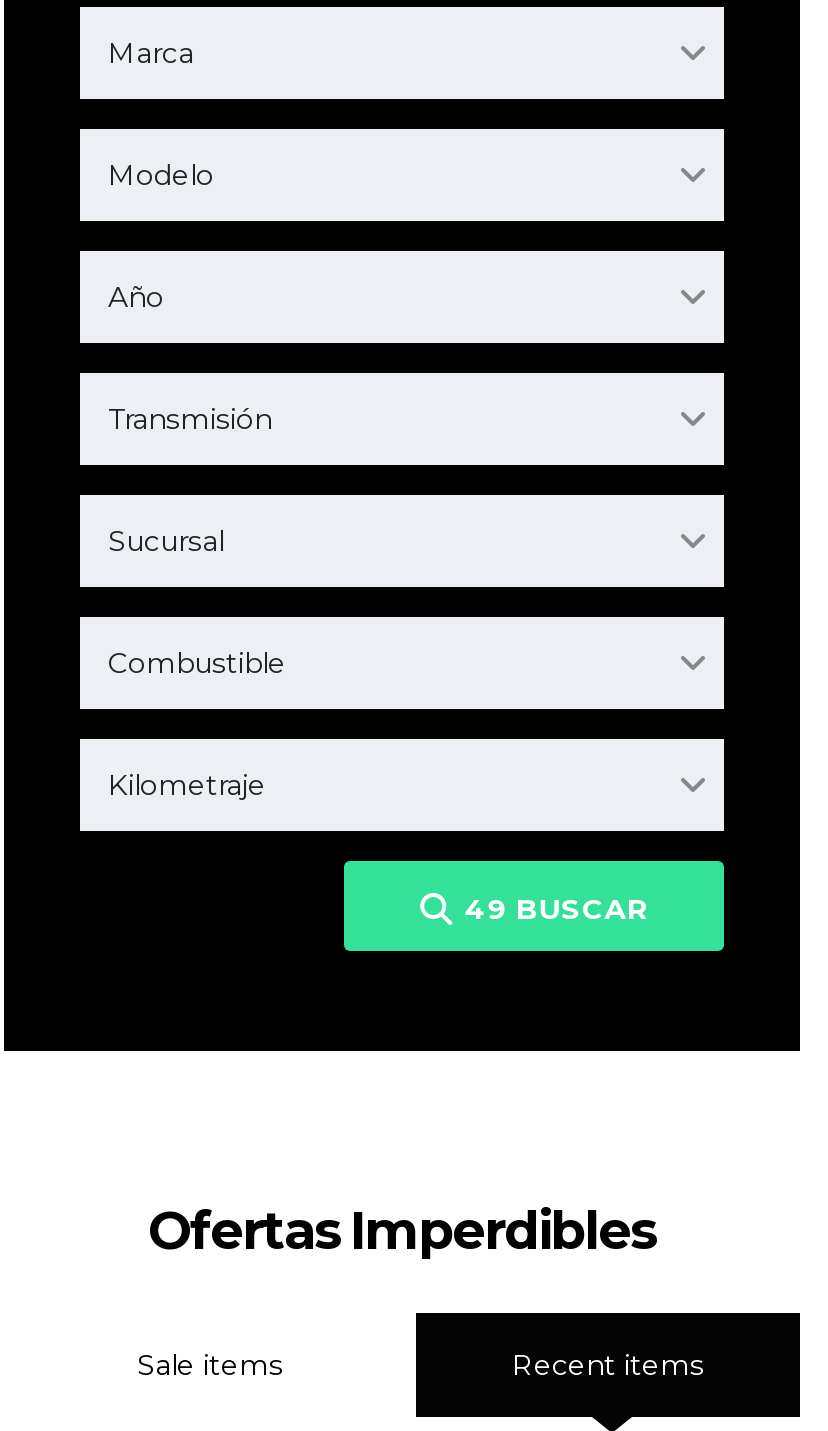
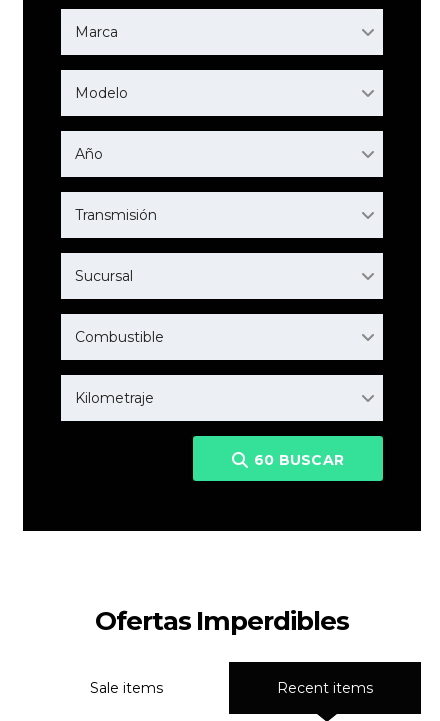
- 49 BUSCAR
+ 60 BUSCAR
